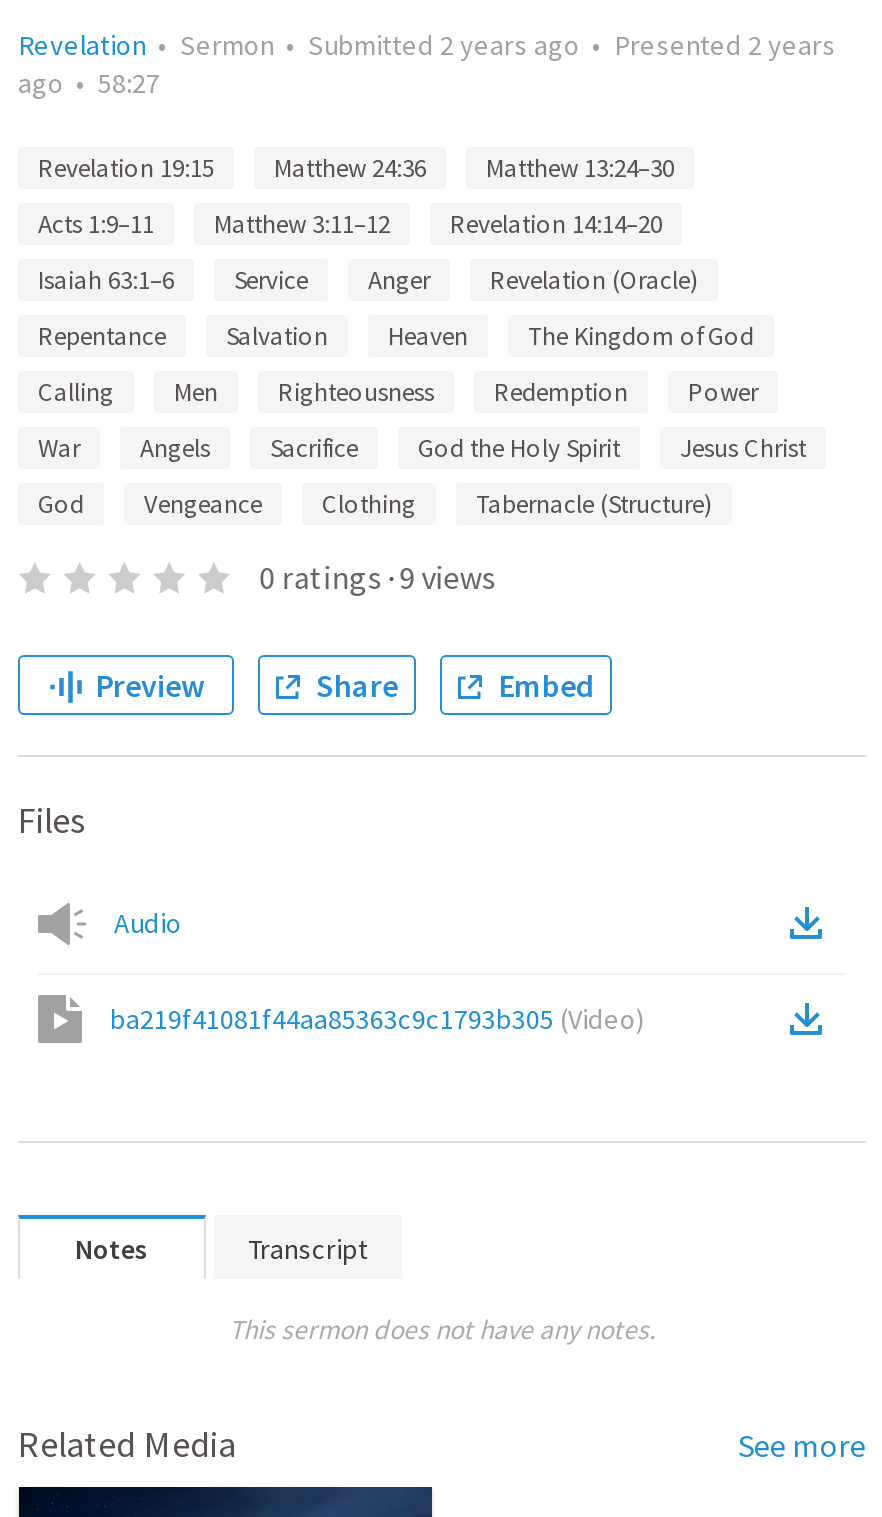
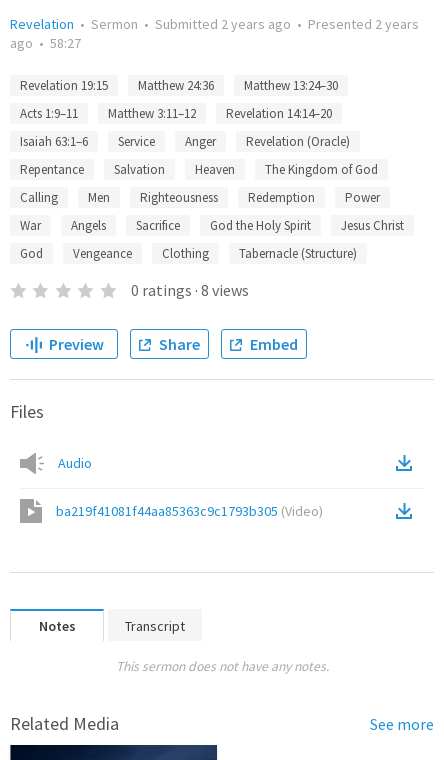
- 0 ratings · 9 views
+ 0 ratings · 8 views
